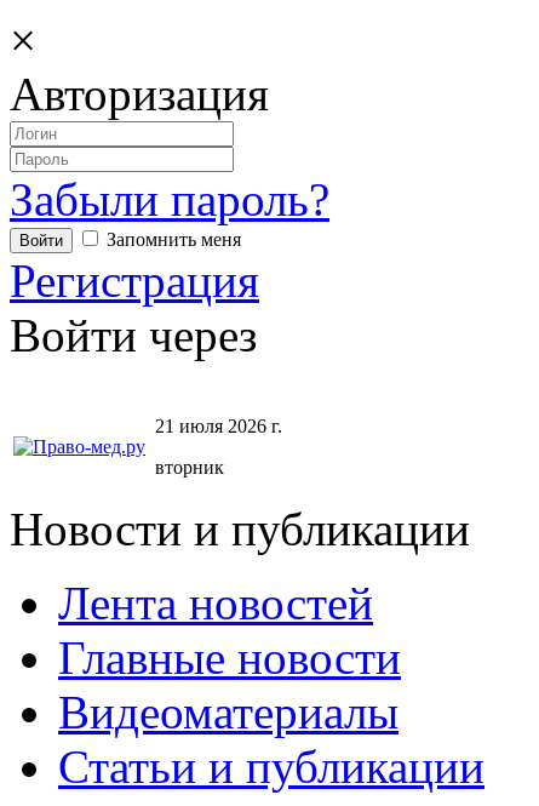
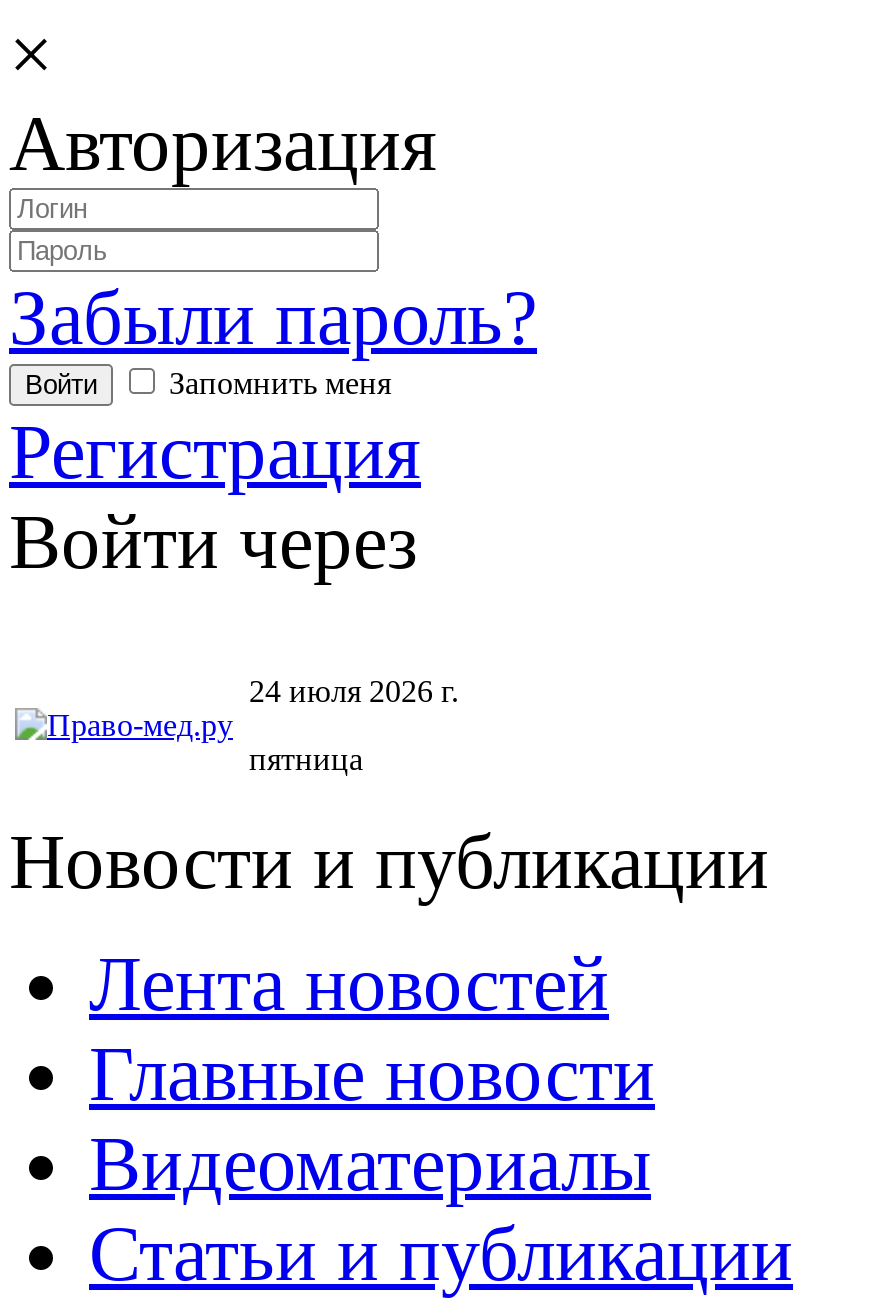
- 21 июля 2026 г.
+ 24 июля 2026 г.

- вторник
+ пятница
